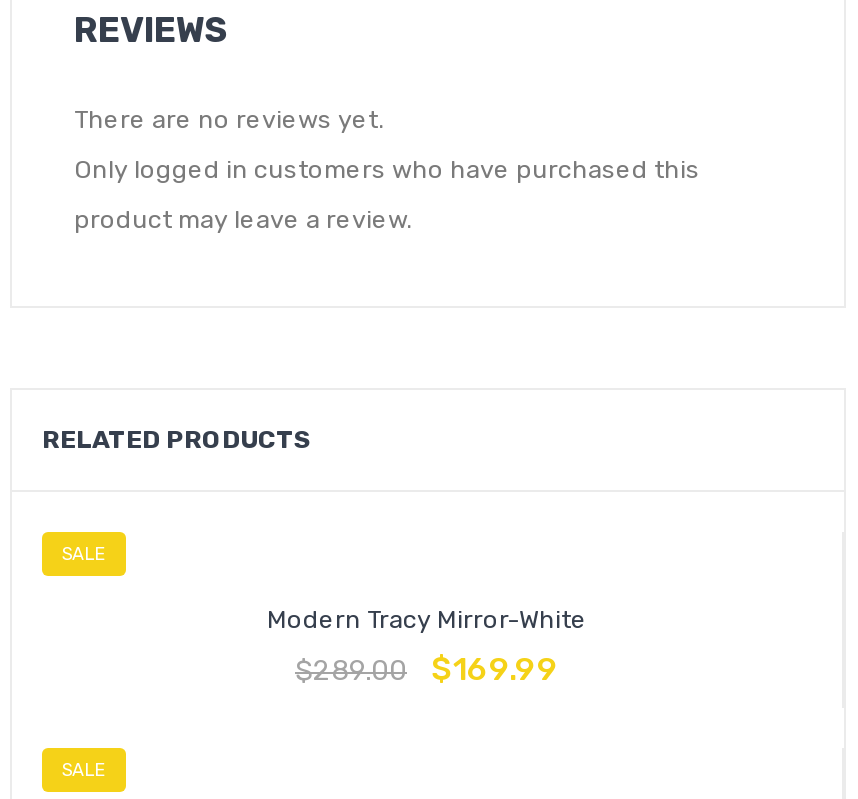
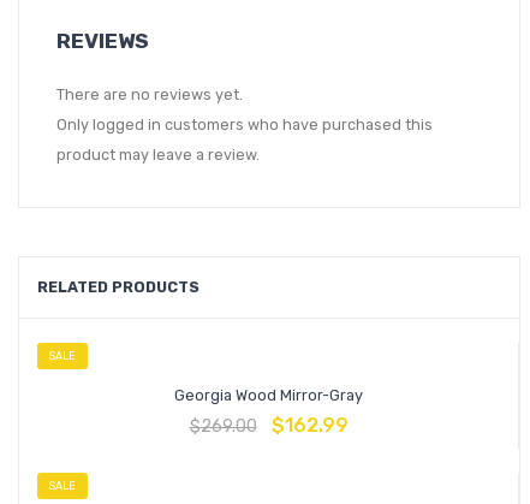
- Modern Tracy Mirror-White
+ Georgia Wood Mirror-Gray

- $289.00
- $169.99
+ $269.00
+ $162.99
